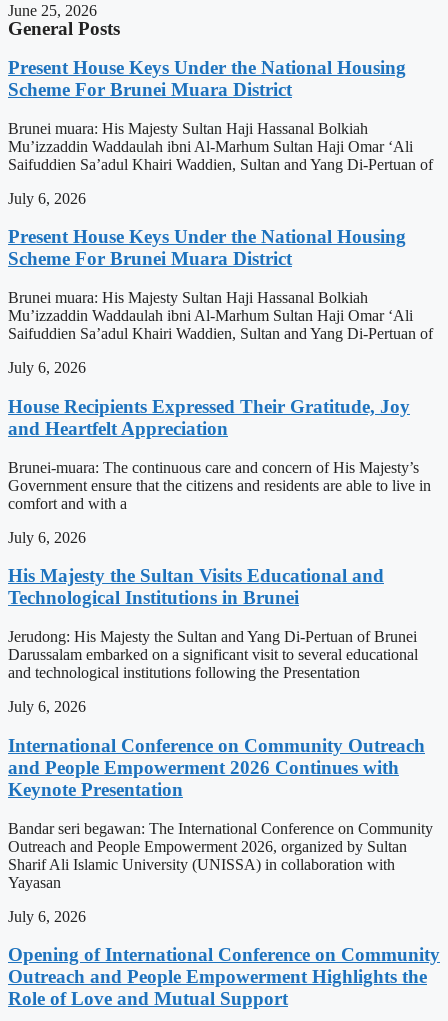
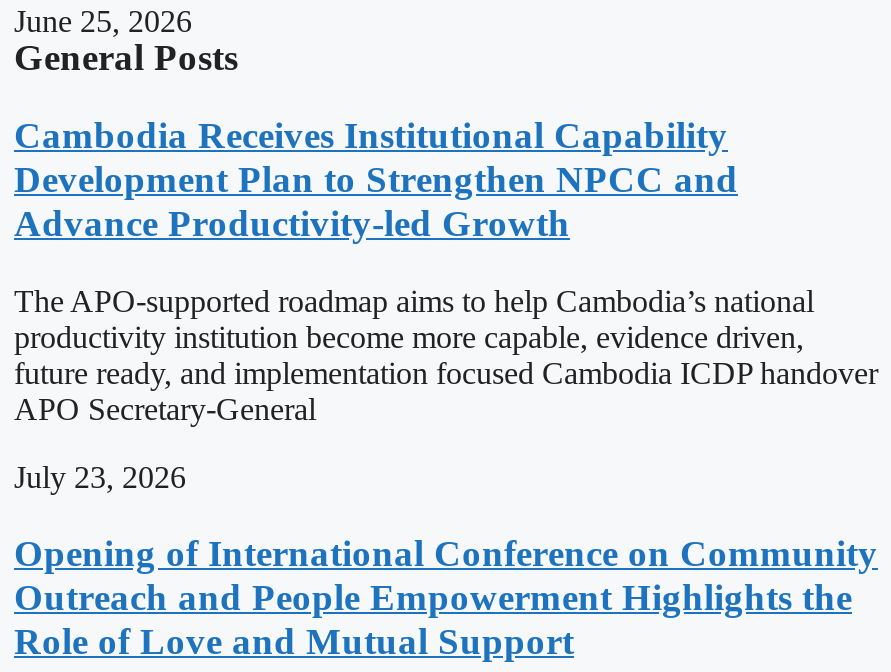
- Present House Keys Under the National Housing
- Scheme For Brunei Muara District
- Brunei muara: His Majesty Sultan Haji Hassanal Bolkiah
- Mu’izzaddin Waddaulah ibni Al-Marhum Sultan Haji Omar ‘Ali
- Saifuddien Sa’adul Khairi Waddien, Sultan and Yang Di-Pertuan of
- July 6, 2026
- Present House Keys Under the National Housing
- Scheme For Brunei Muara District
- Brunei muara: His Majesty Sultan Haji Hassanal Bolkiah
- Mu’izzaddin Waddaulah ibni Al-Marhum Sultan Haji Omar ‘Ali
- Saifuddien Sa’adul Khairi Waddien, Sultan and Yang Di-Pertuan of
- July 6, 2026
- House Recipients Expressed Their Gratitude, Joy
- and Heartfelt Appreciation
- Brunei-muara: The continuous care and concern of His Majesty’s
- Government ensure that the citizens and residents are able to live in
- comfort and with a
- July 6, 2026
- His Majesty the Sultan Visits Educational and
- Technological Institutions in Brunei
- Jerudong: His Majesty the Sultan and Yang Di-Pertuan of Brunei
- Darussalam embarked on a significant visit to several educational
- and technological institutions following the Presentation
- July 6, 2026
- International Conference on Community Outreach
- and People Empowerment 2026 Continues with
- Keynote Presentation
- Bandar seri begawan: The International Conference on Community
- Outreach and People Empowerment 2026, organized by Sultan
- Sharif Ali Islamic University (UNISSA) in collaboration with
- Yayasan
- July 6, 2026
+ Cambodia Receives Institutional Capability
+ Development Plan to Strengthen NPCC and
+ Advance Productivity-led Growth
+ The APO-supported roadmap aims to help Cambodia’s national
+ productivity institution become more capable, evidence driven,
+ future ready, and implementation focused Cambodia ICDP handover
+ APO Secretary-General
+ July 23, 2026
